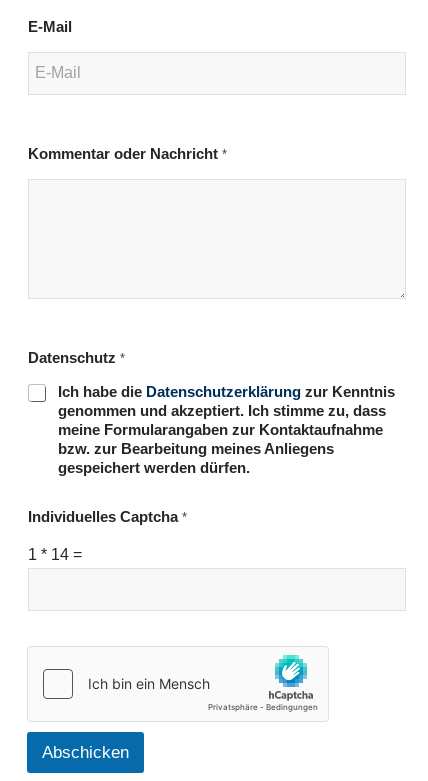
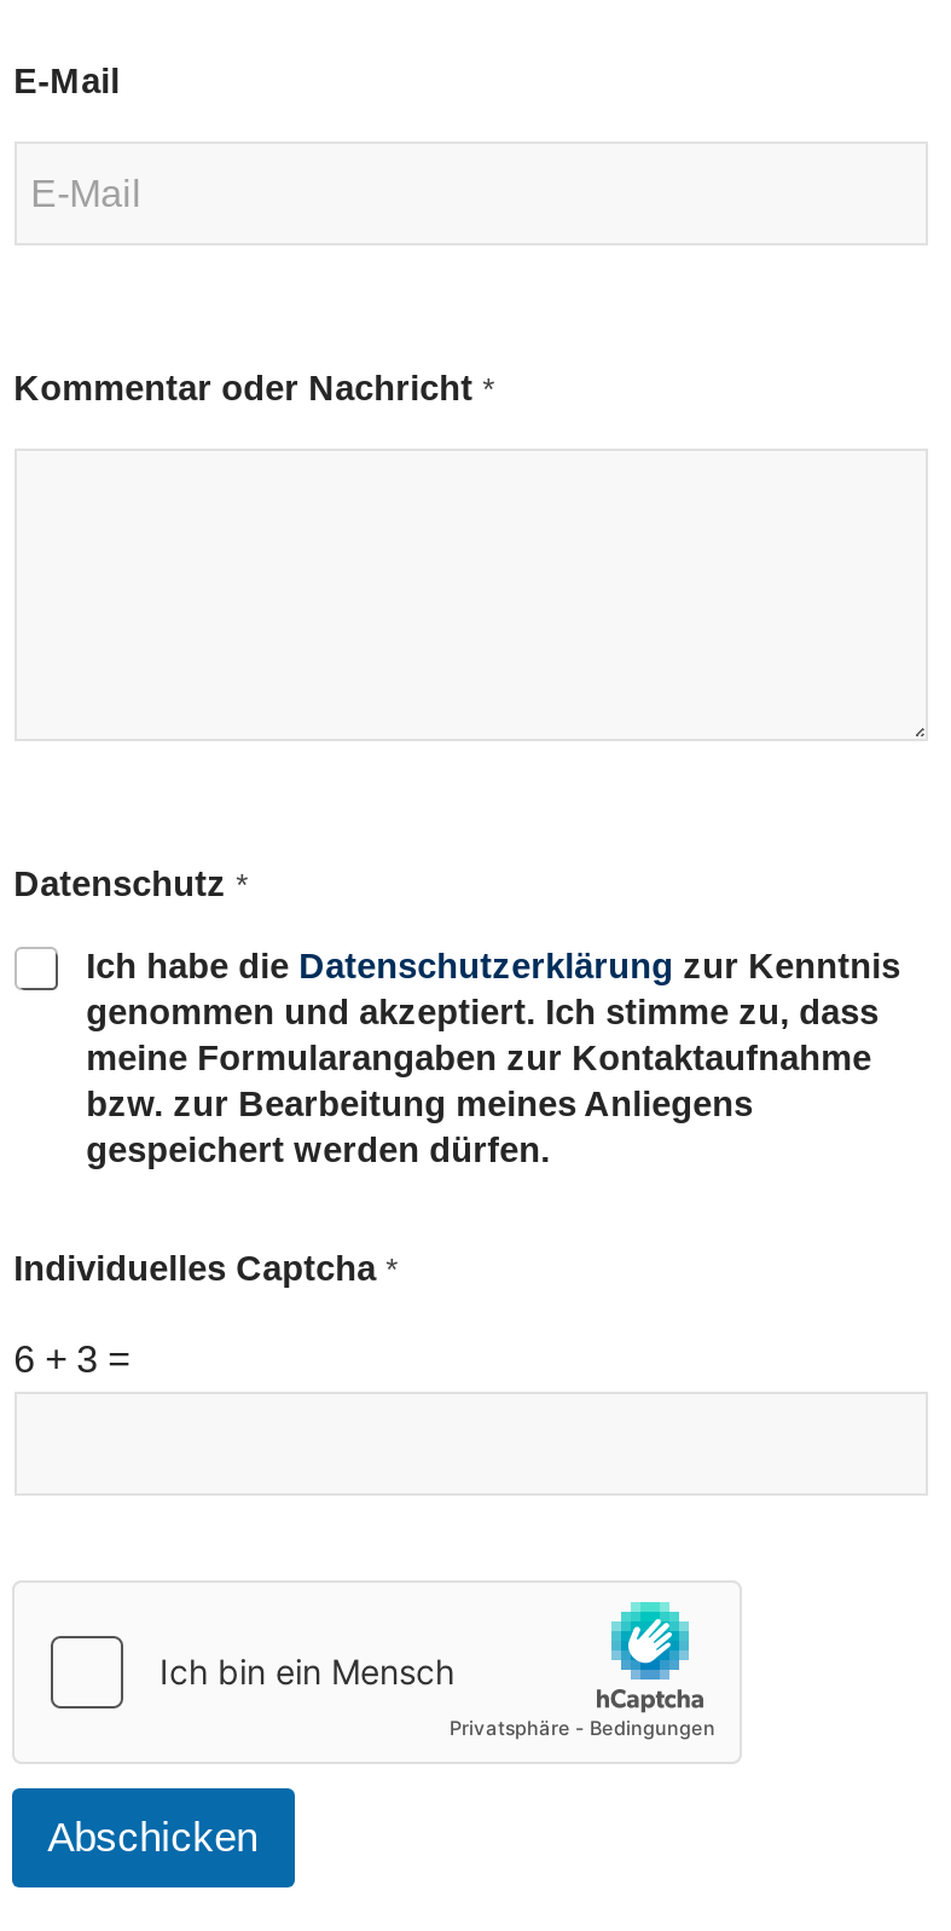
- 1 * 14 =
+ 6 + 3 =
